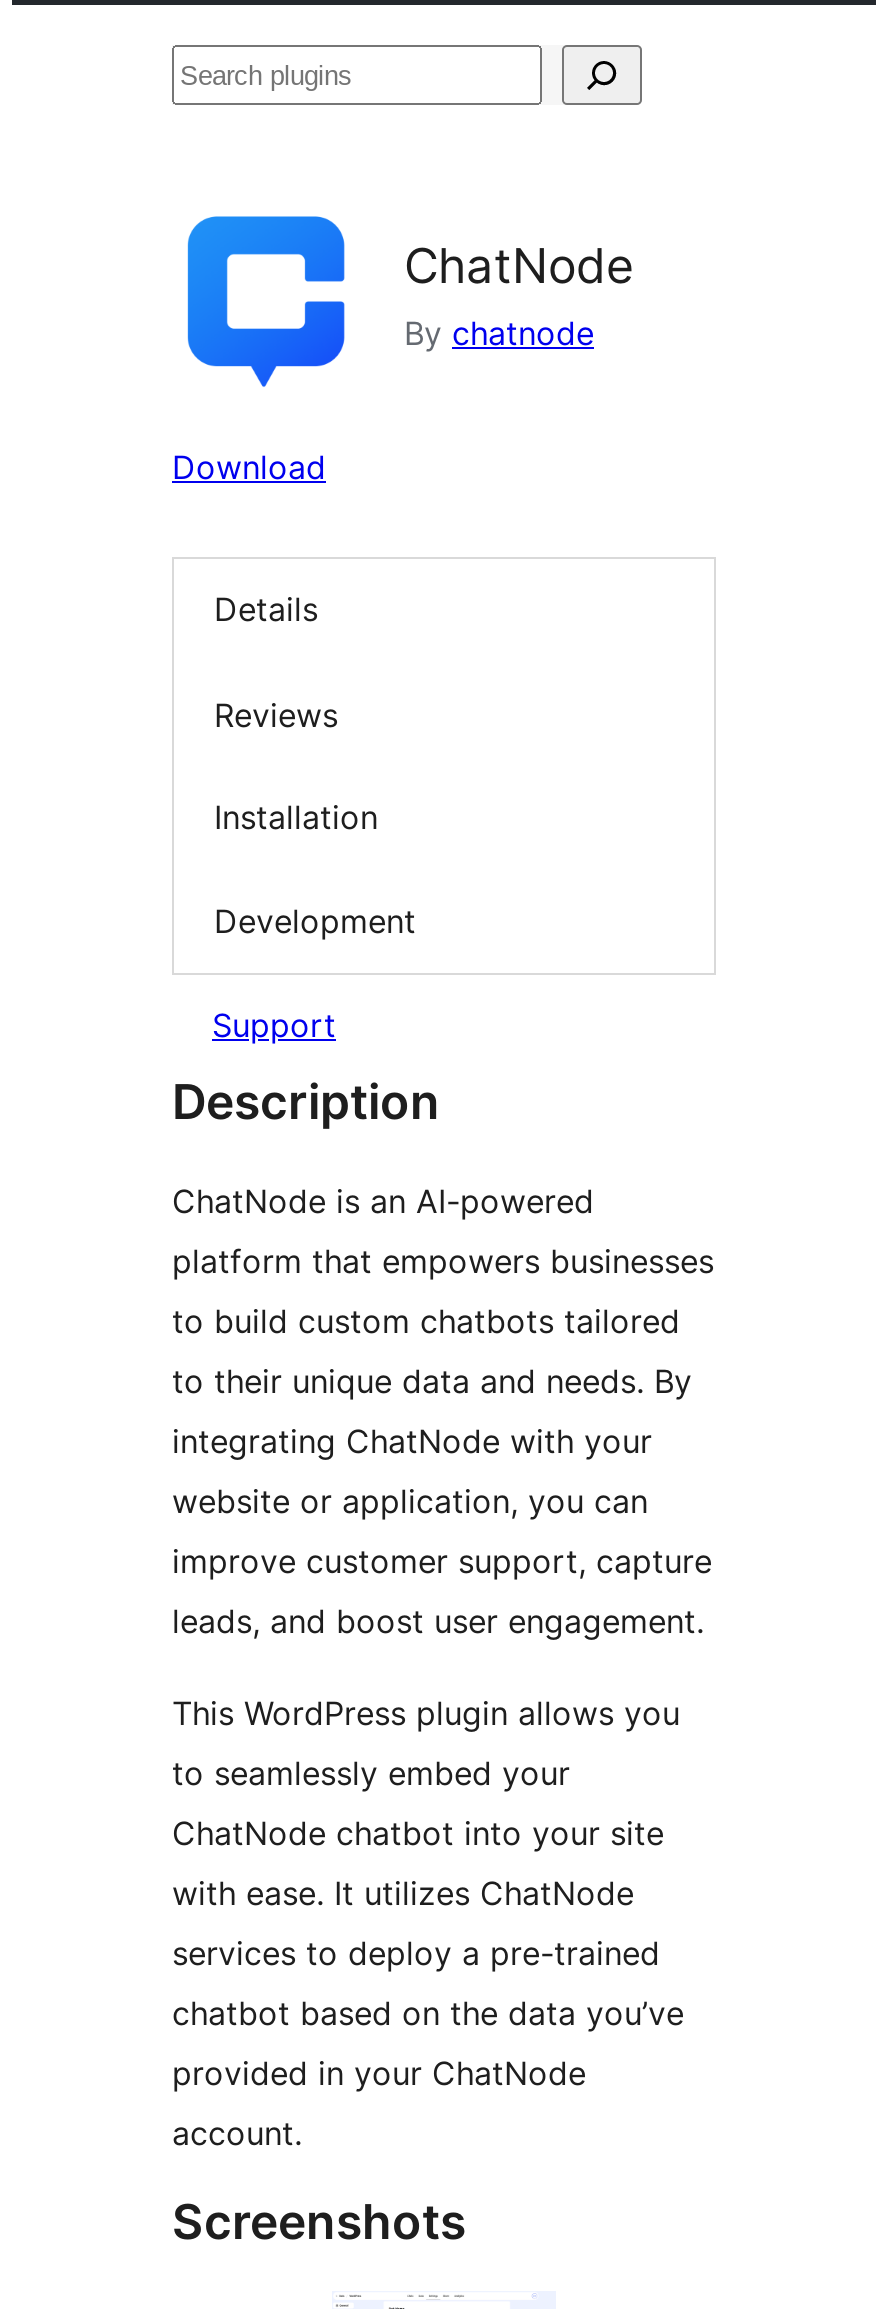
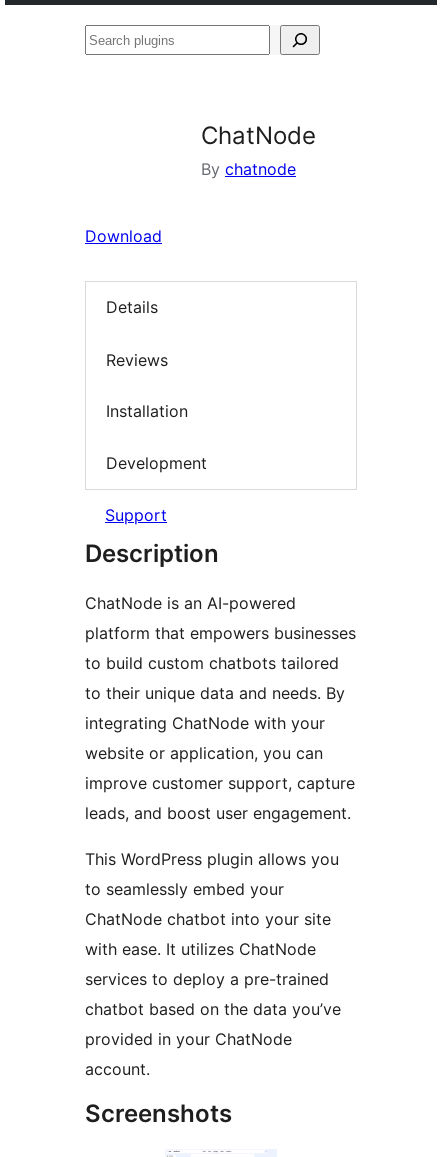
- [image]
